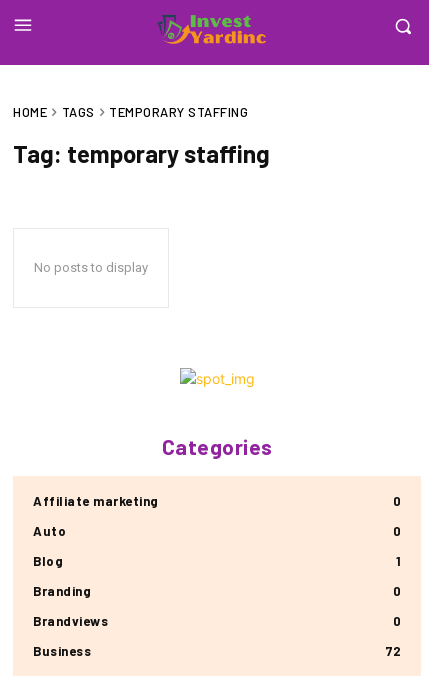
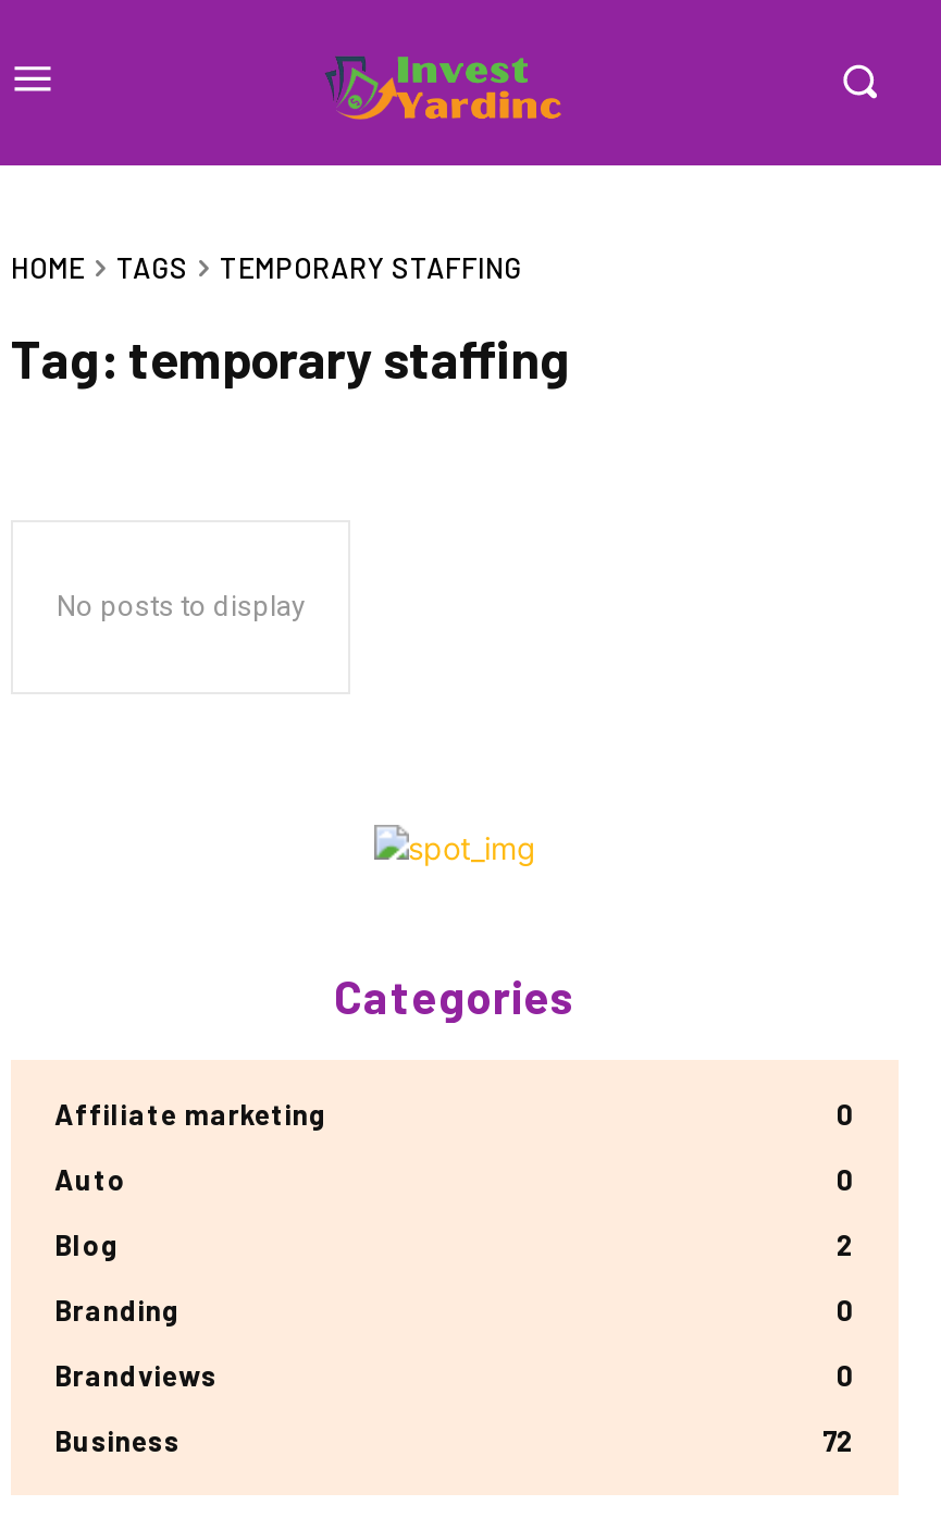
- 1
+ 2
